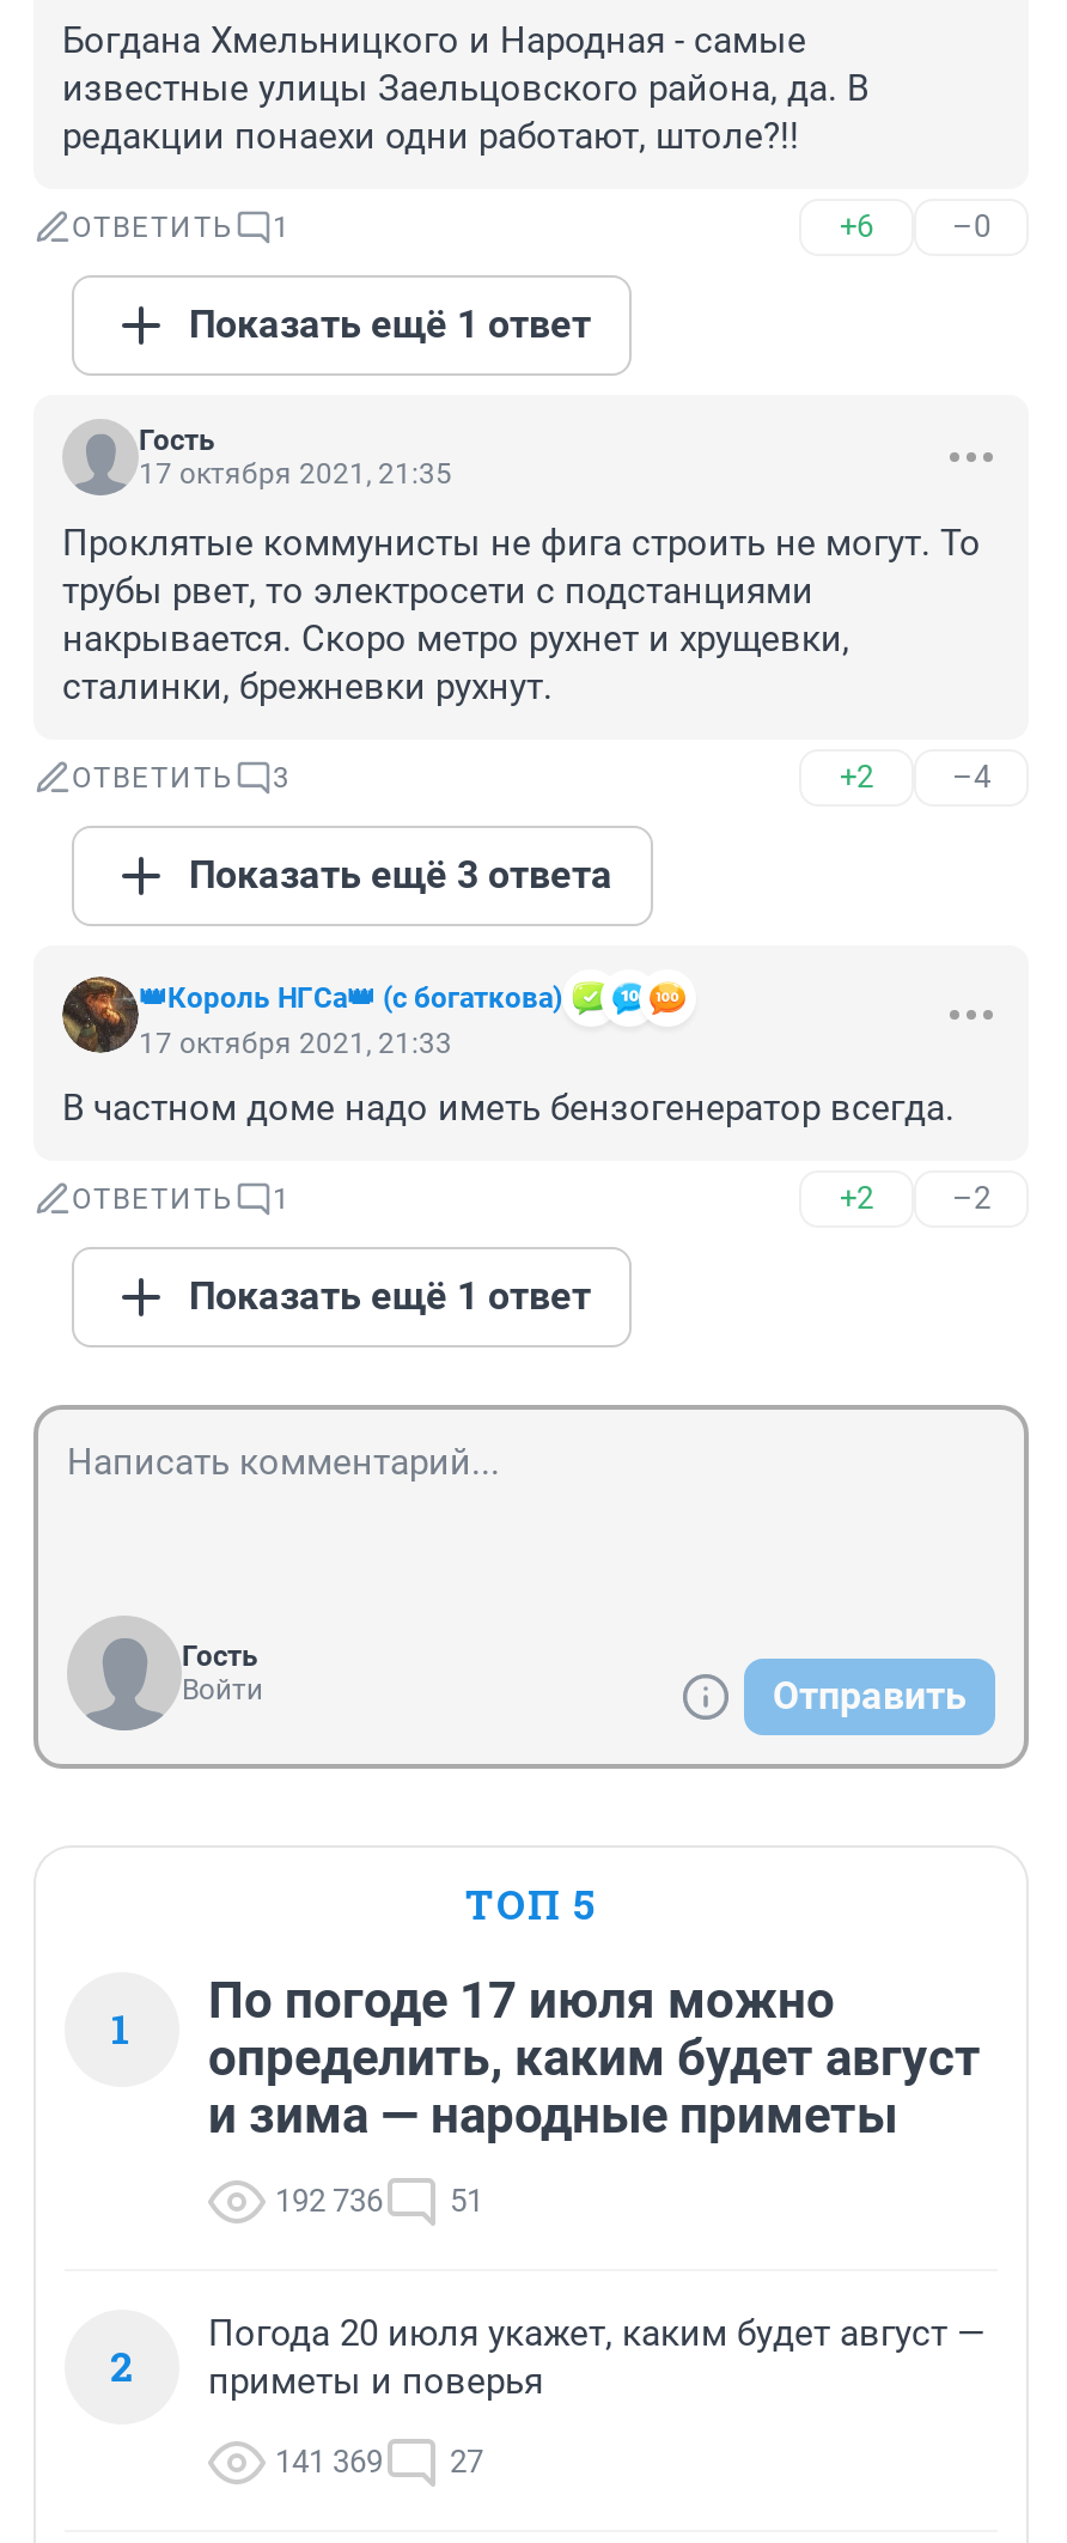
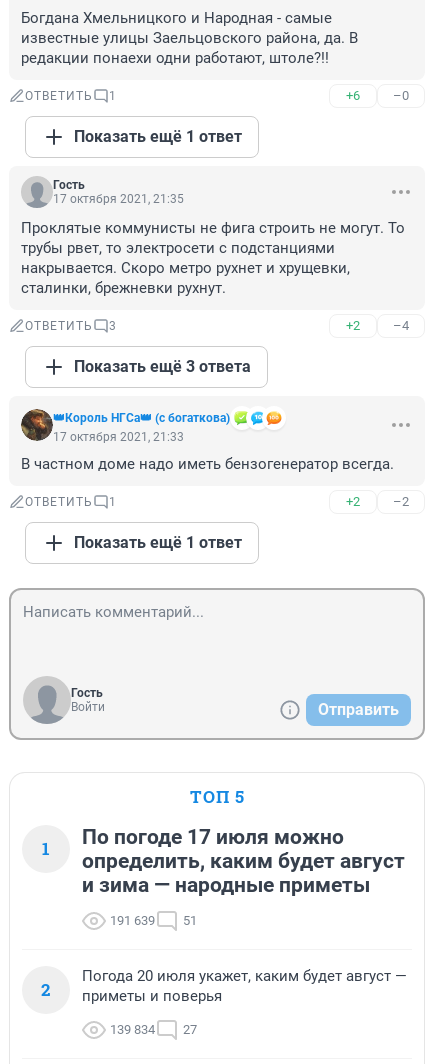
- 192 736 51
+ 191 639 51

- 141 369 27
+ 139 834 27
